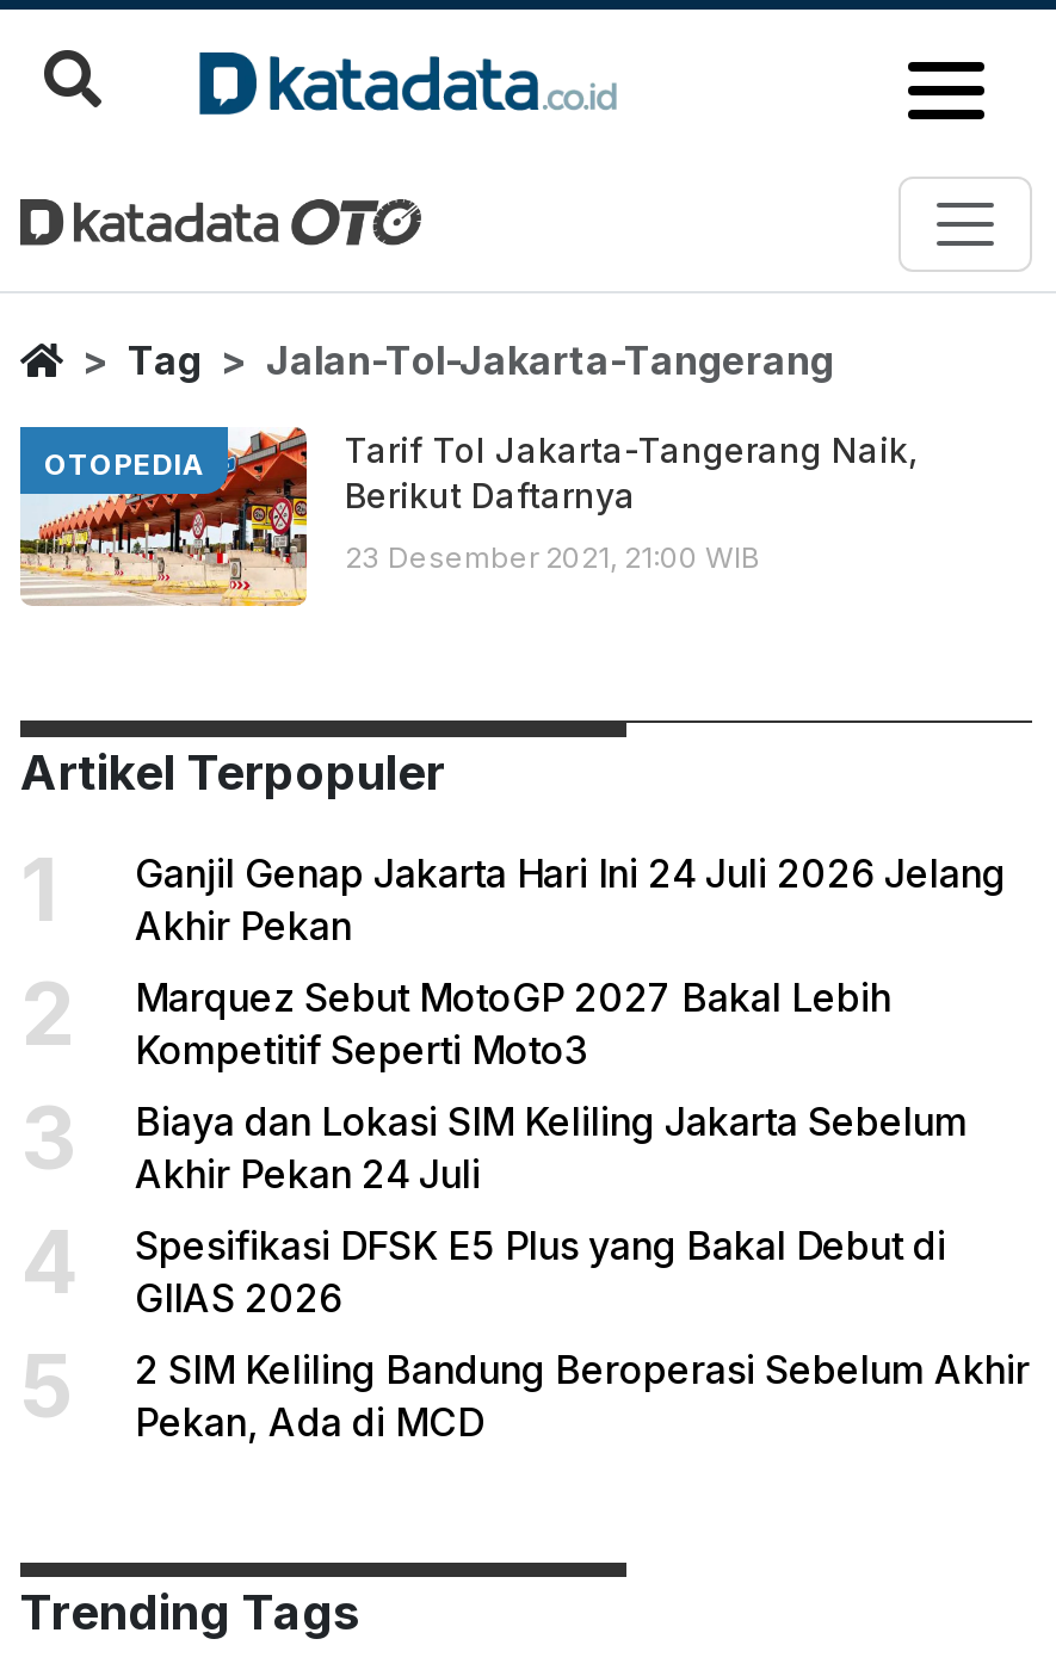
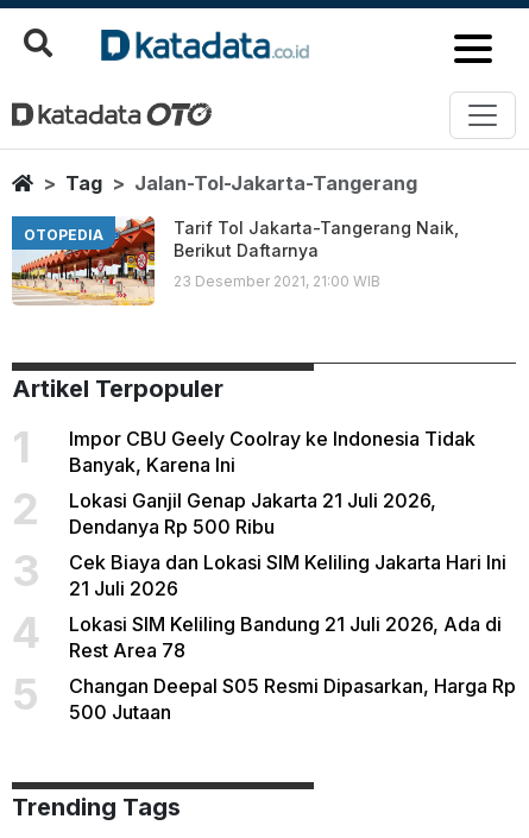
- Ganjil Genap Jakarta Hari Ini 24 Juli 2026 Jelang
- Akhir Pekan
+ Impor CBU Geely Coolray ke Indonesia Tidak
+ Banyak, Karena Ini

- Marquez Sebut MotoGP 2027 Bakal Lebih
- Kompetitif Seperti Moto3
+ Lokasi Ganjil Genap Jakarta 21 Juli 2026,
+ Dendanya Rp 500 Ribu

- Biaya dan Lokasi SIM Keliling Jakarta Sebelum
- Akhir Pekan 24 Juli
+ Cek Biaya dan Lokasi SIM Keliling Jakarta Hari Ini
+ 21 Juli 2026

- Spesifikasi DFSK E5 Plus yang Bakal Debut di
- GIIAS 2026
+ Lokasi SIM Keliling Bandung 21 Juli 2026, Ada di
+ Rest Area 78

- 2 SIM Keliling Bandung Beroperasi Sebelum Akhir
- Pekan, Ada di MCD
+ Changan Deepal S05 Resmi Dipasarkan, Harga Rp
+ 500 Jutaan
